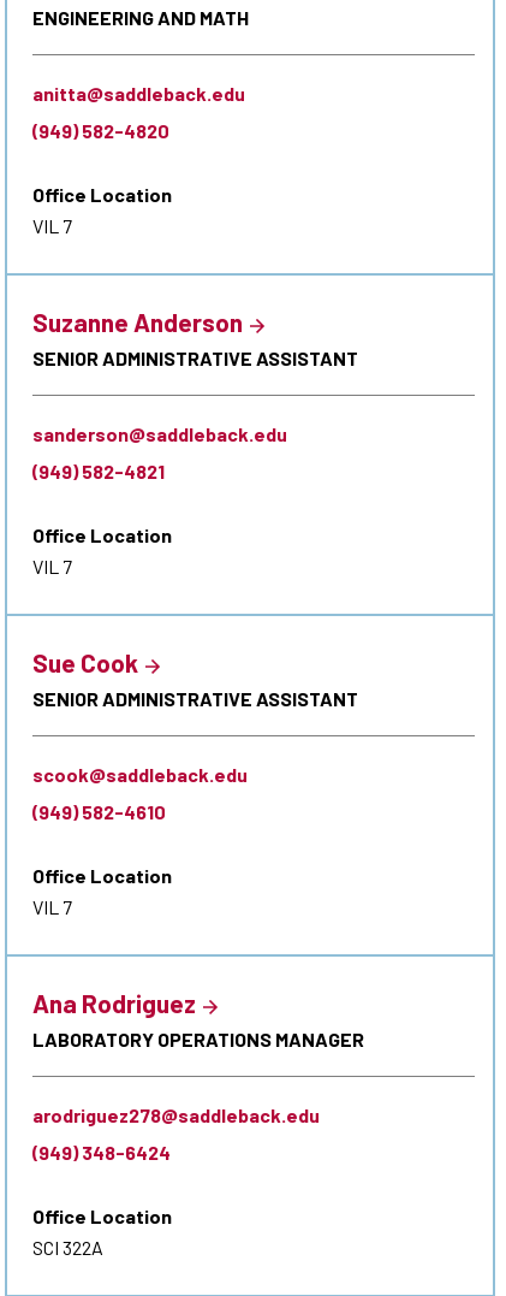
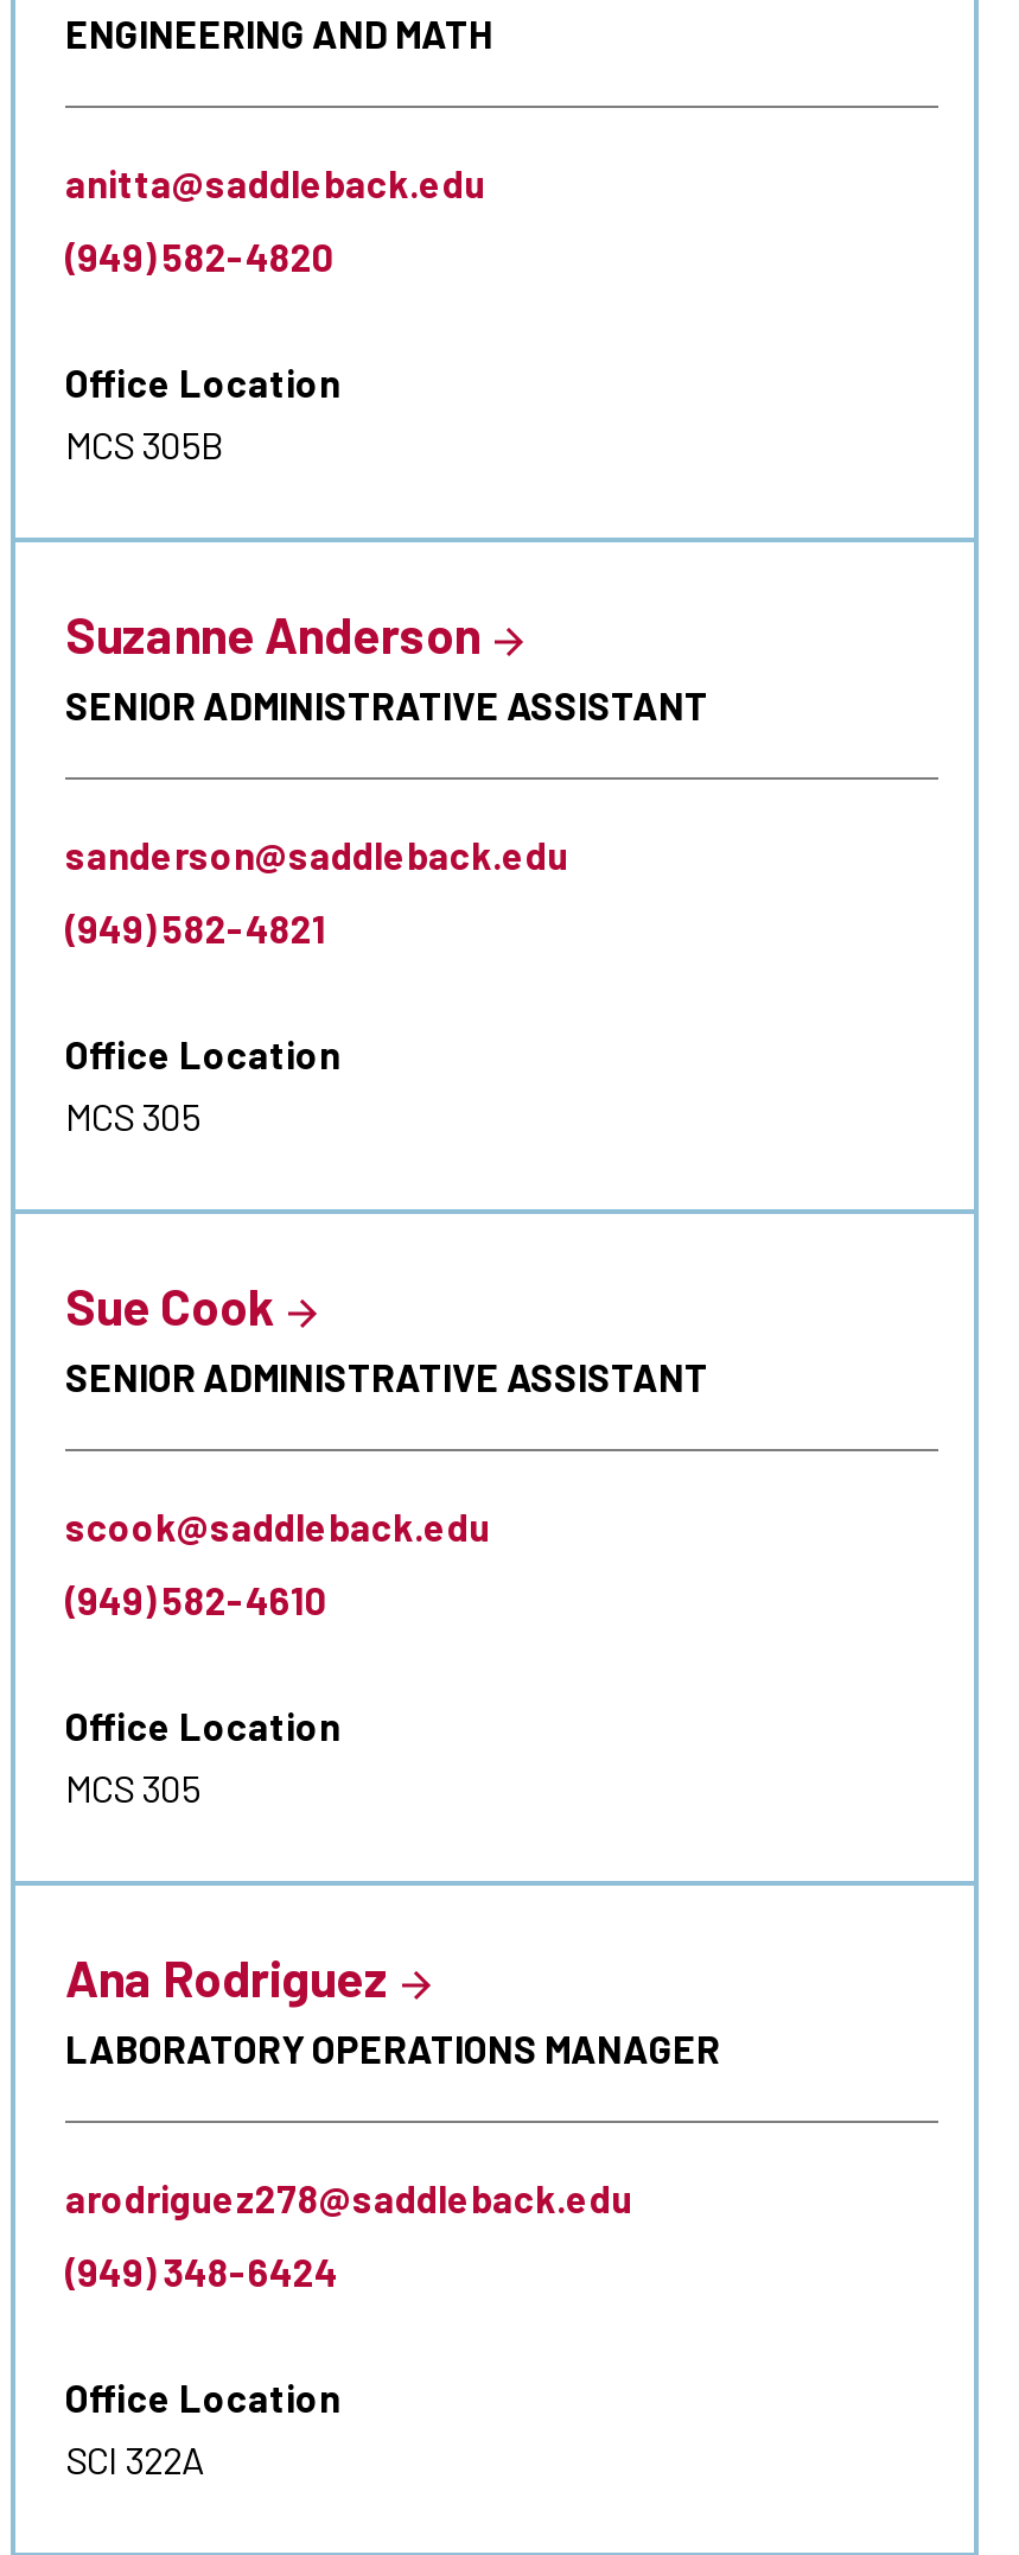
- VIL 7
+ MCS 305B

- VIL 7
+ MCS 305

- VIL 7
+ MCS 305
